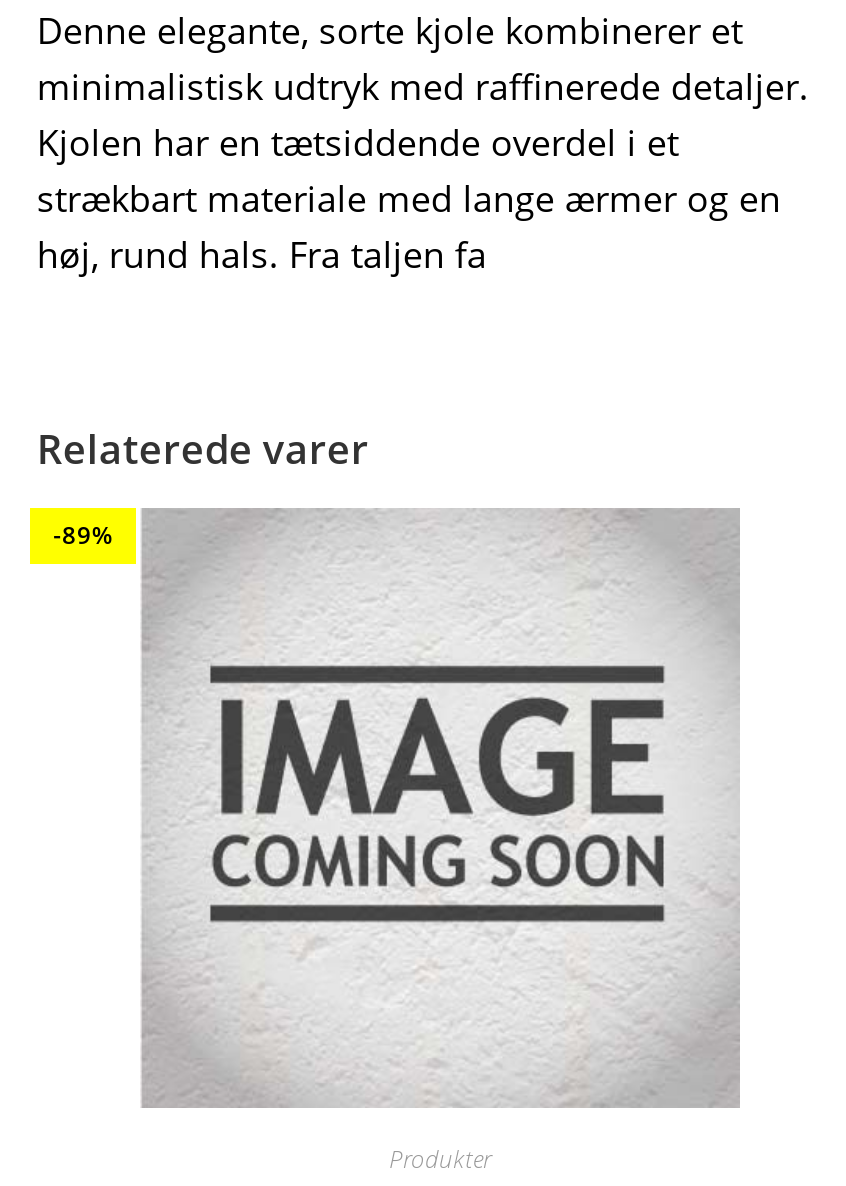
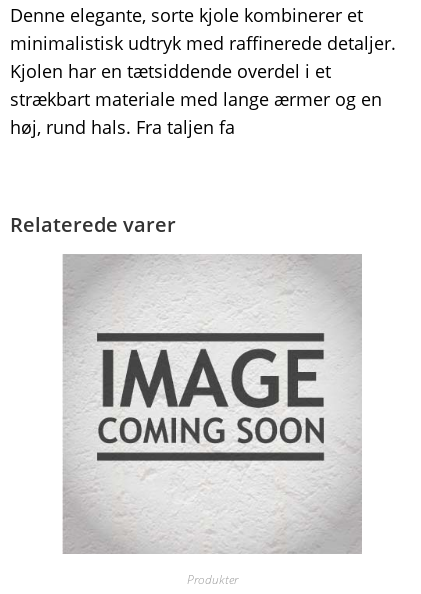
- -89%
